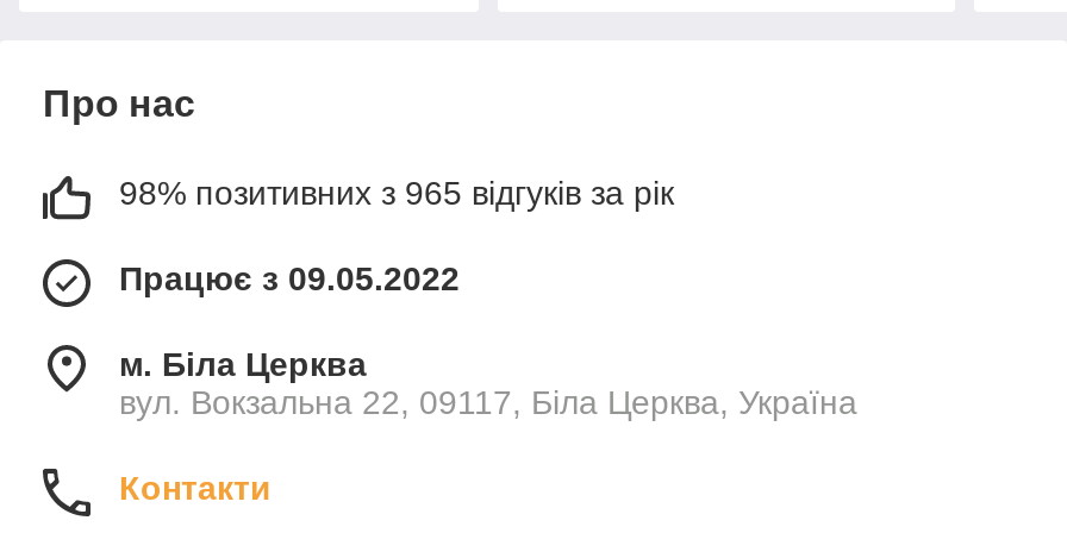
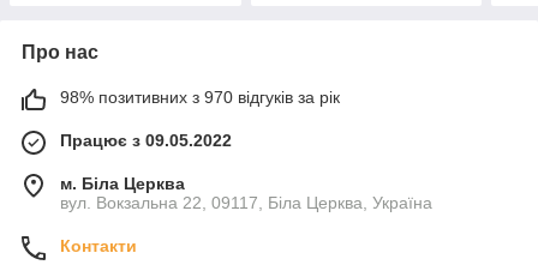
- 98% позитивних з 965 відгуків за рік
+ 98% позитивних з 970 відгуків за рік
